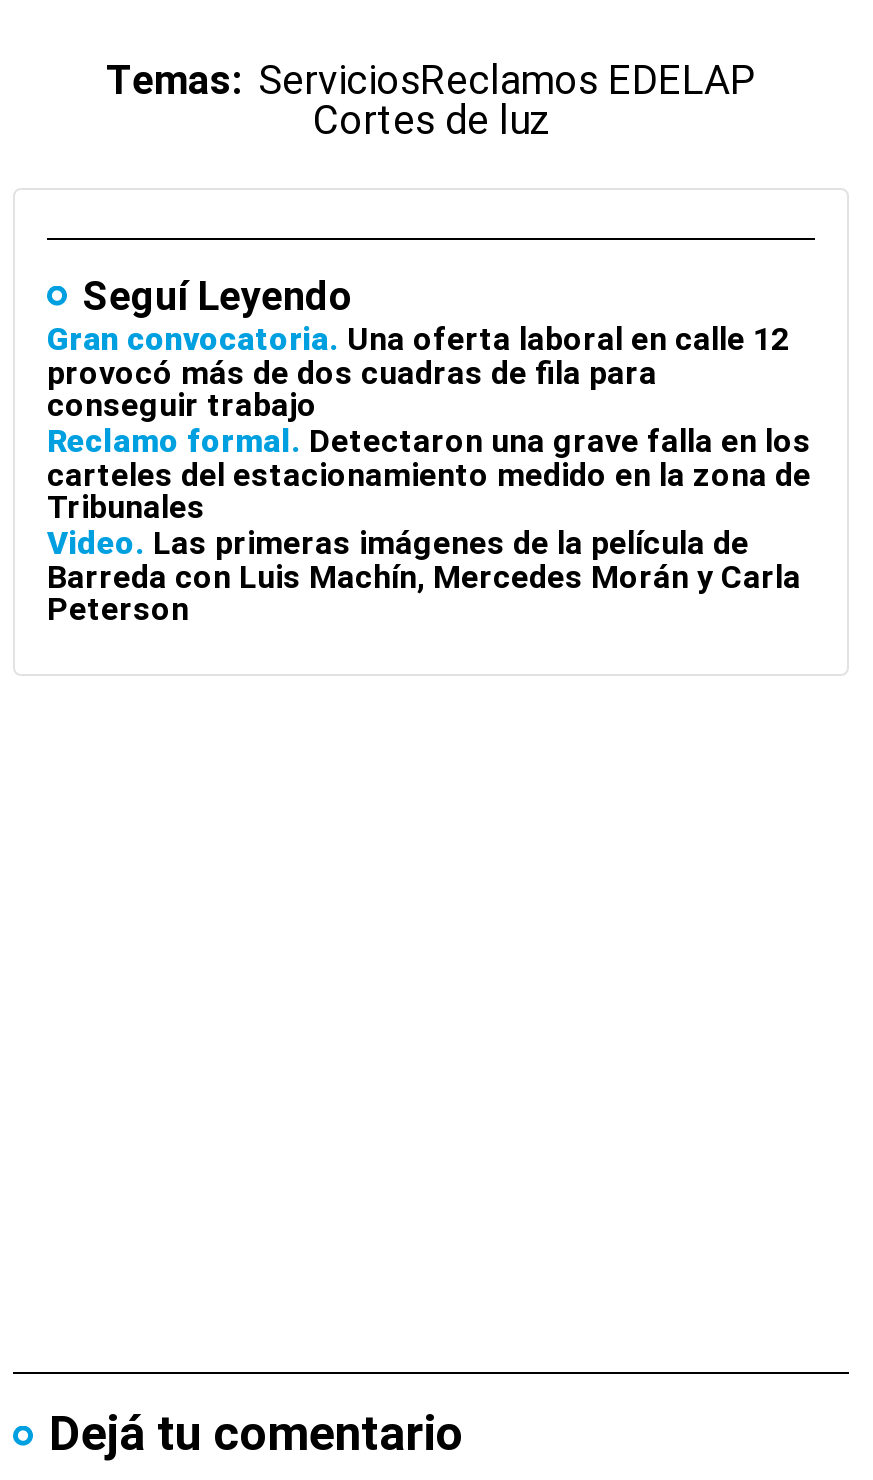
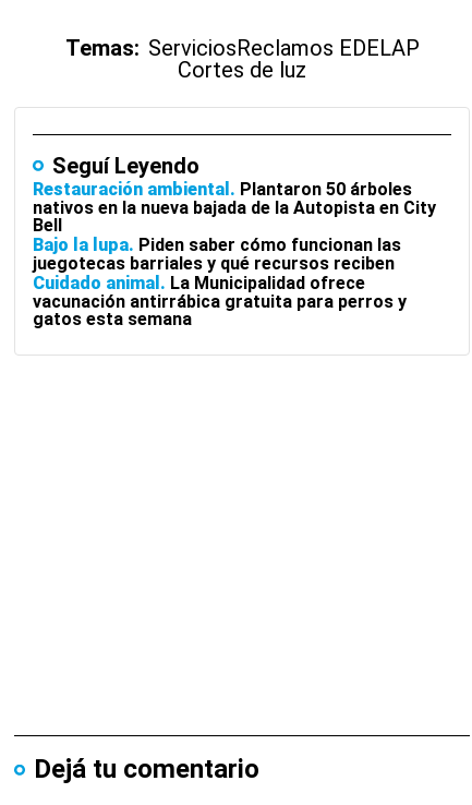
- Gran convocatoria Una oferta laboral en calle 12
- provocó más de dos cuadras de fila para
- conseguir trabajo
- Reclamo formal Detectaron una grave falla en los
- carteles del estacionamiento medido en la zona de
- Tribunales
- Video Las primeras imágenes de la película de
- Barreda con Luis Machín, Mercedes Morán y Carla
- Peterson
+ Restauración ambiental Plantaron 50 árboles
+ nativos en la nueva bajada de la Autopista en City
+ Bell
+ Bajo la lupa Piden saber cómo funcionan las
+ juegotecas barriales y qué recursos reciben
+ Cuidado animal La Municipalidad ofrece
+ vacunación antirrábica gratuita para perros y
+ gatos esta semana
